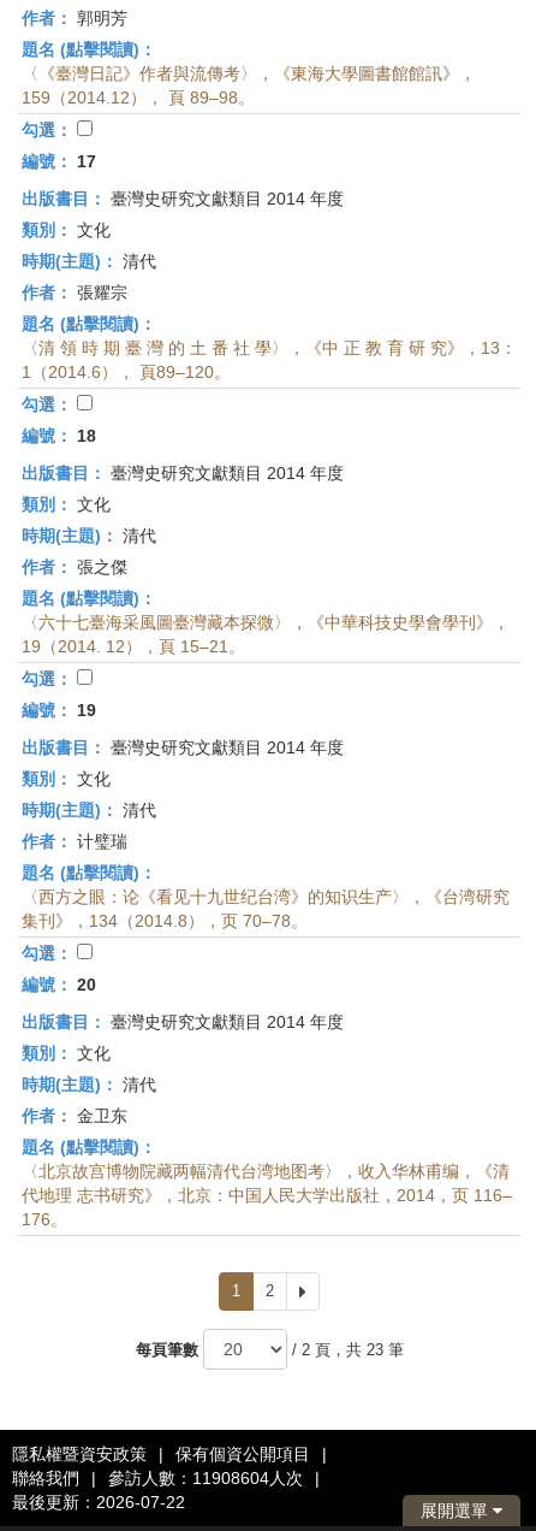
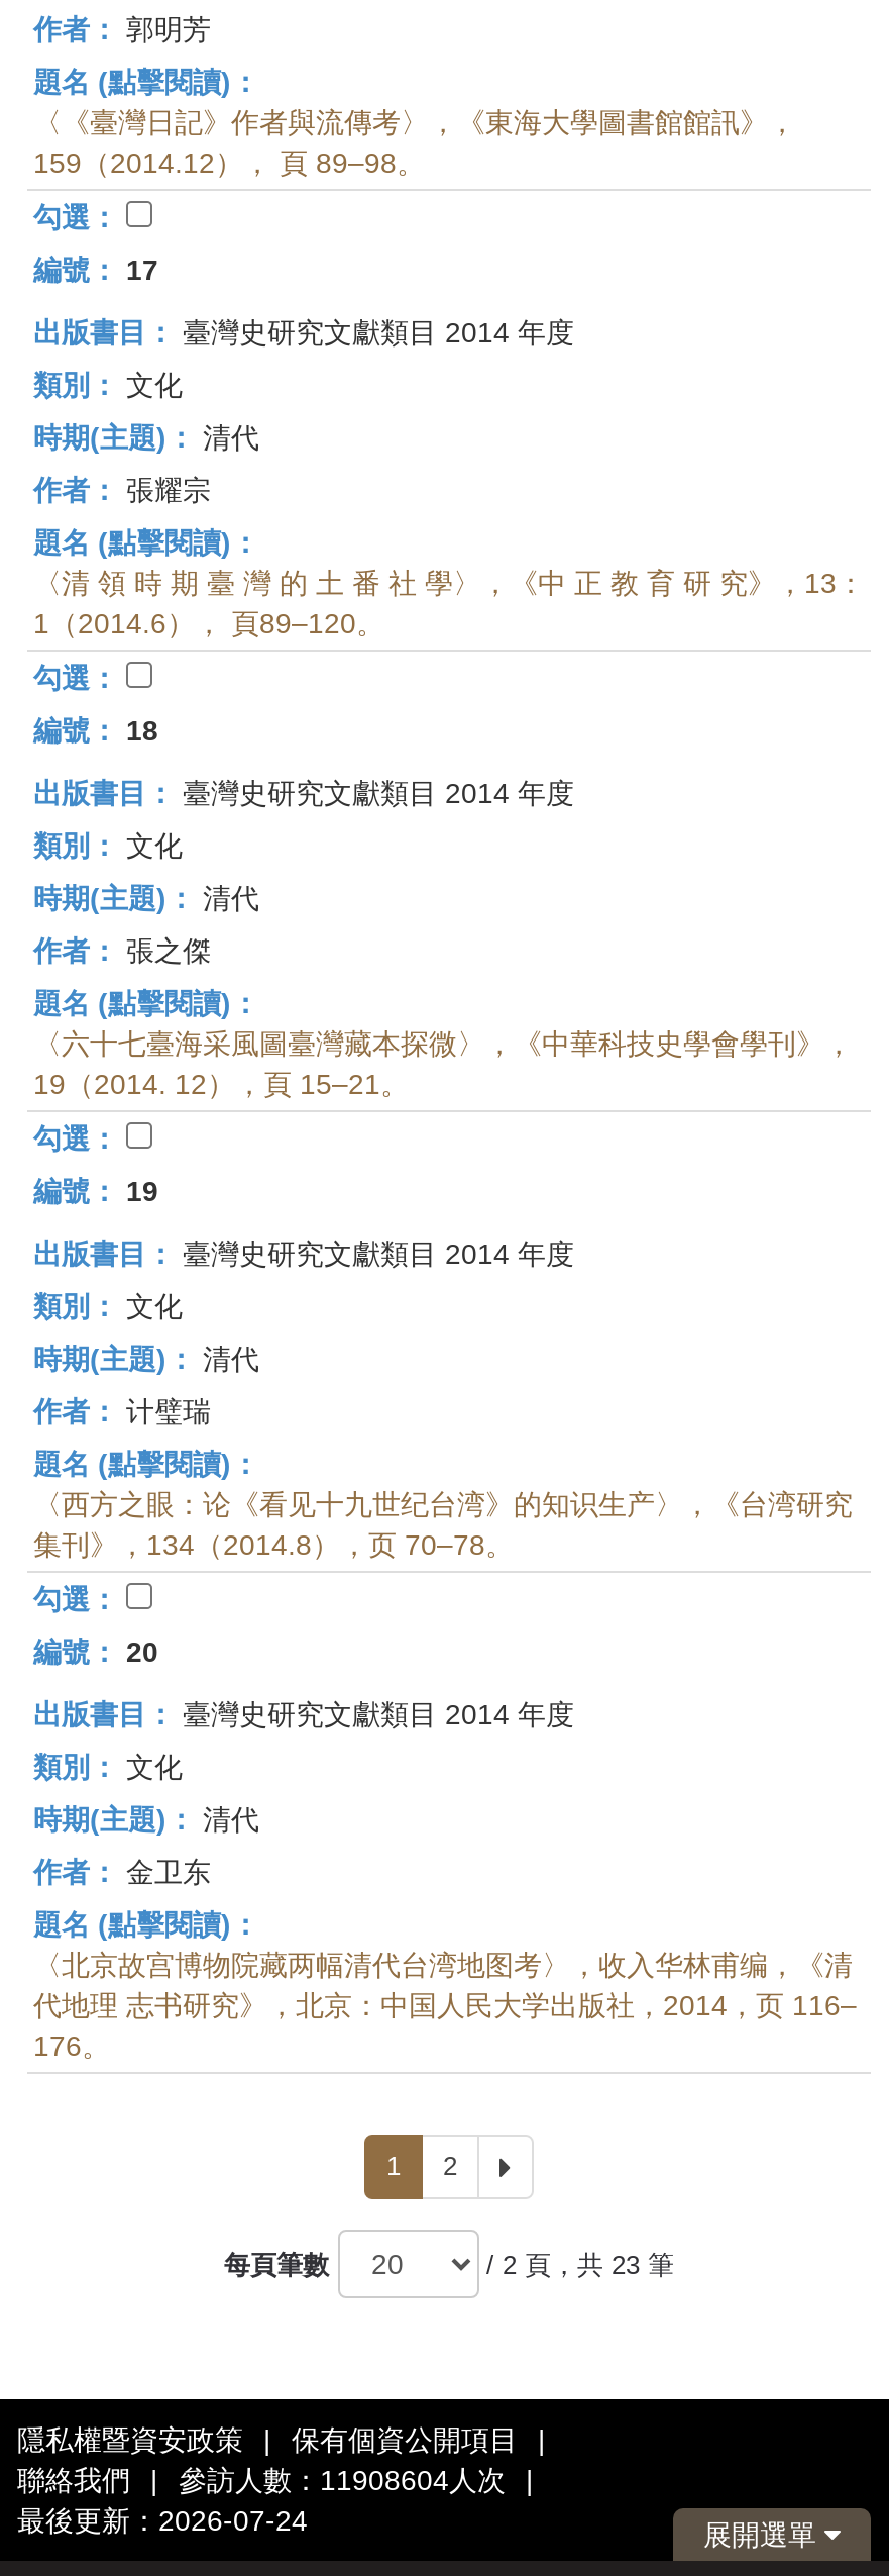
- 最後更新：2026-07-22
+ 最後更新：2026-07-24
